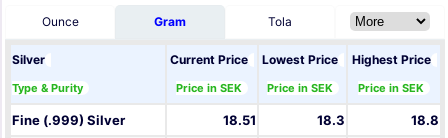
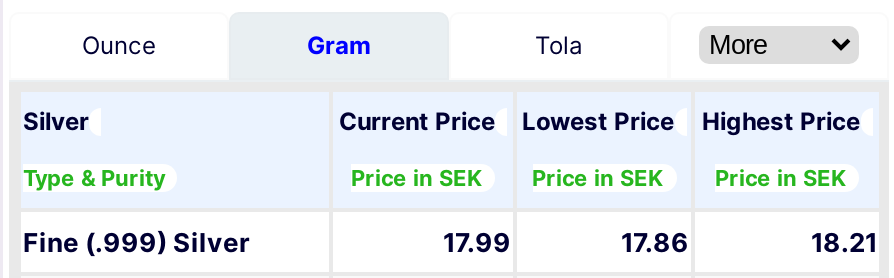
- 18.51
+ 17.99

- 18.3
+ 17.86

- 18.8
+ 18.21
